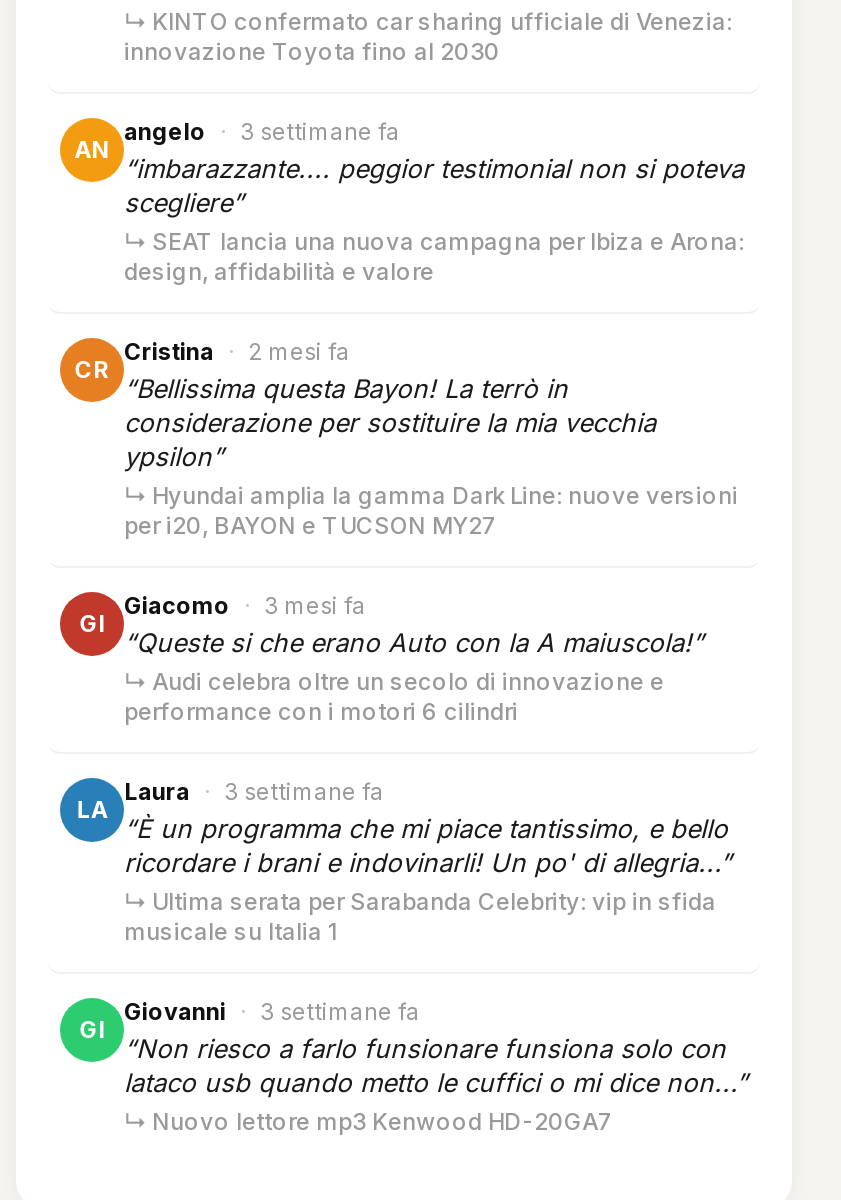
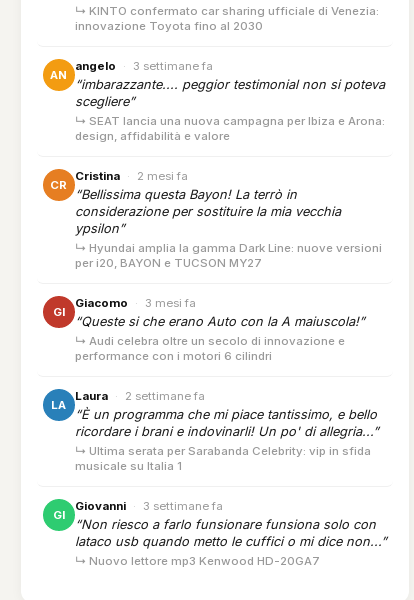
- Laura · 3 settimane fa
+ Laura · 2 settimane fa
